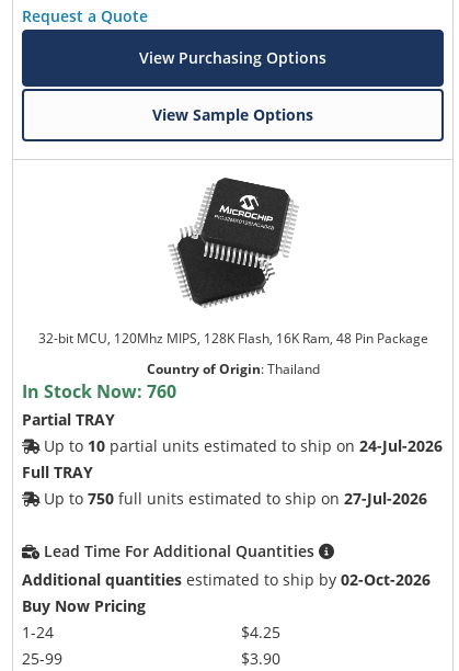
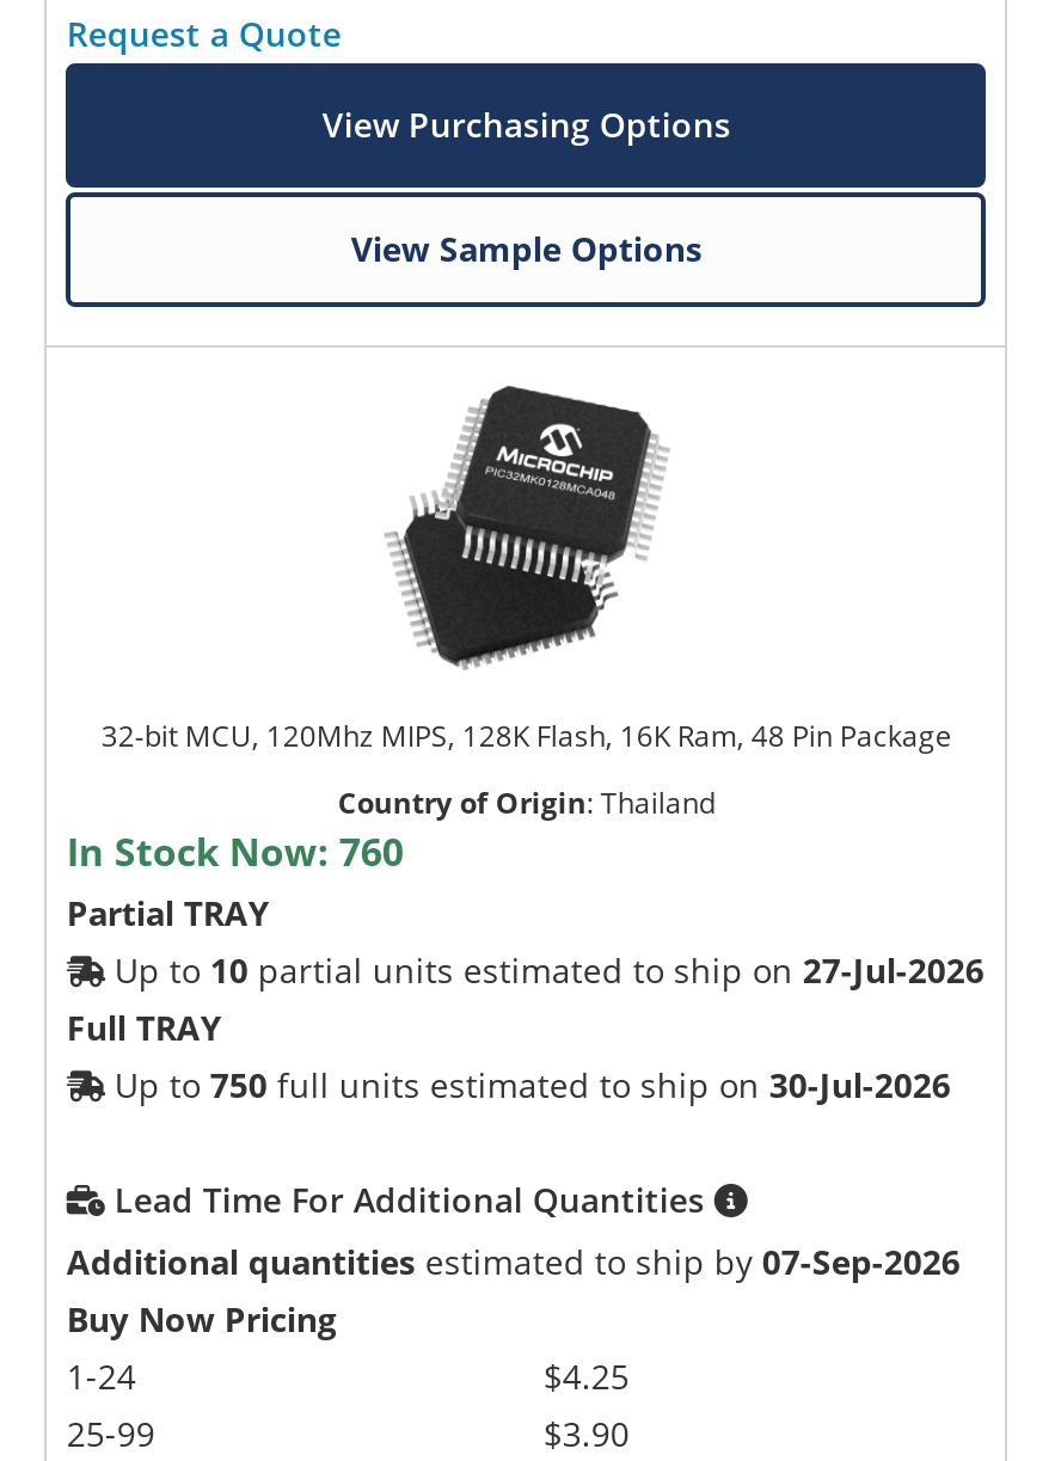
- Up to 10 partial units estimated to ship on 24-Jul-2026
+ Up to 10 partial units estimated to ship on 27-Jul-2026

- Up to 750 full units estimated to ship on 27-Jul-2026
+ Up to 750 full units estimated to ship on 30-Jul-2026

- Additional quantities estimated to ship by 02-Oct-2026
+ Additional quantities estimated to ship by 07-Sep-2026
